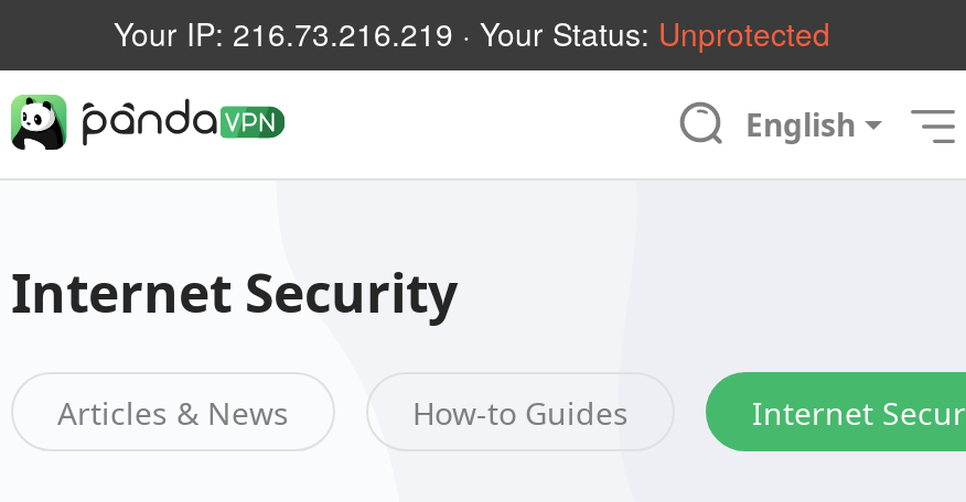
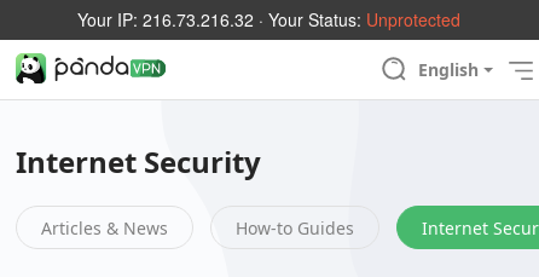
- Your IP: 216.73.216.219 · Your Status: Unprotected
+ Your IP: 216.73.216.32 · Your Status: Unprotected
